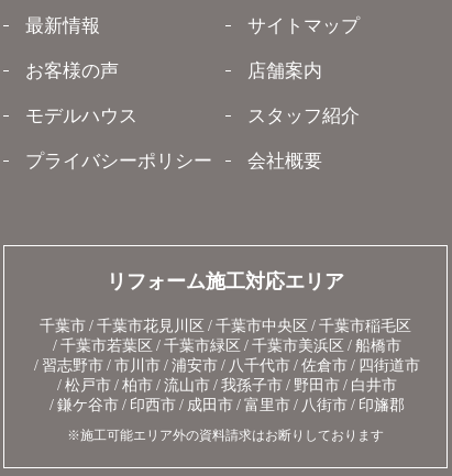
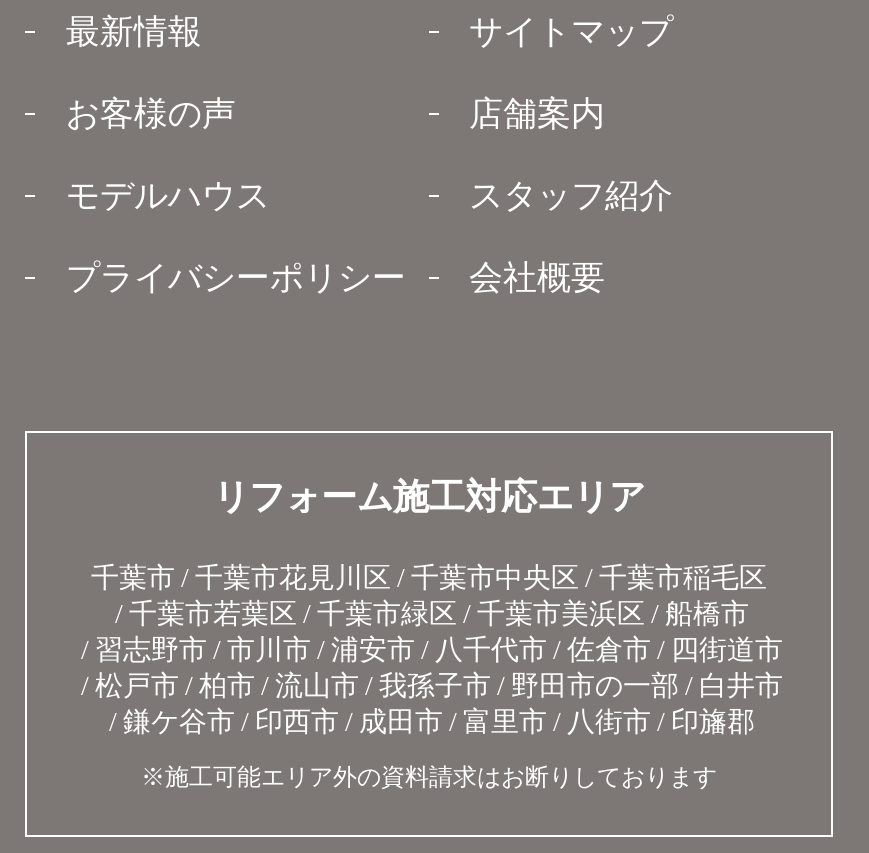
- 野田市
+ 野田市の一部
